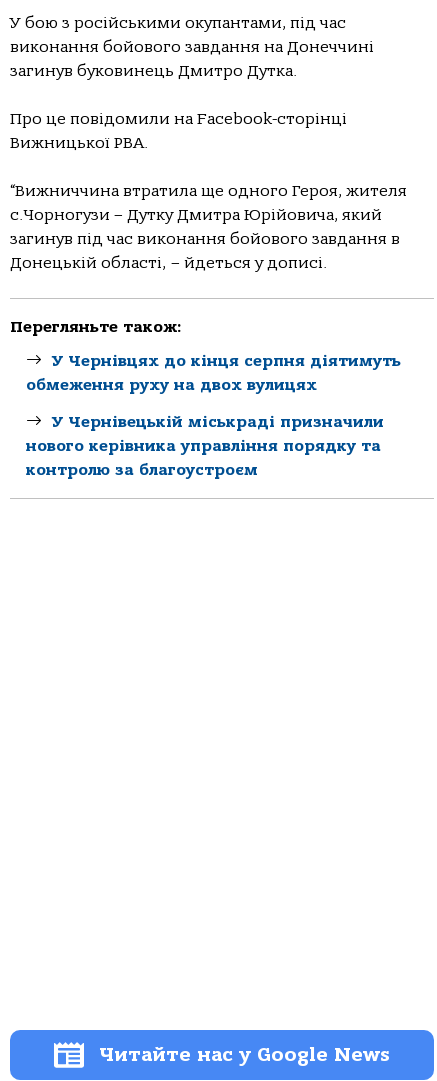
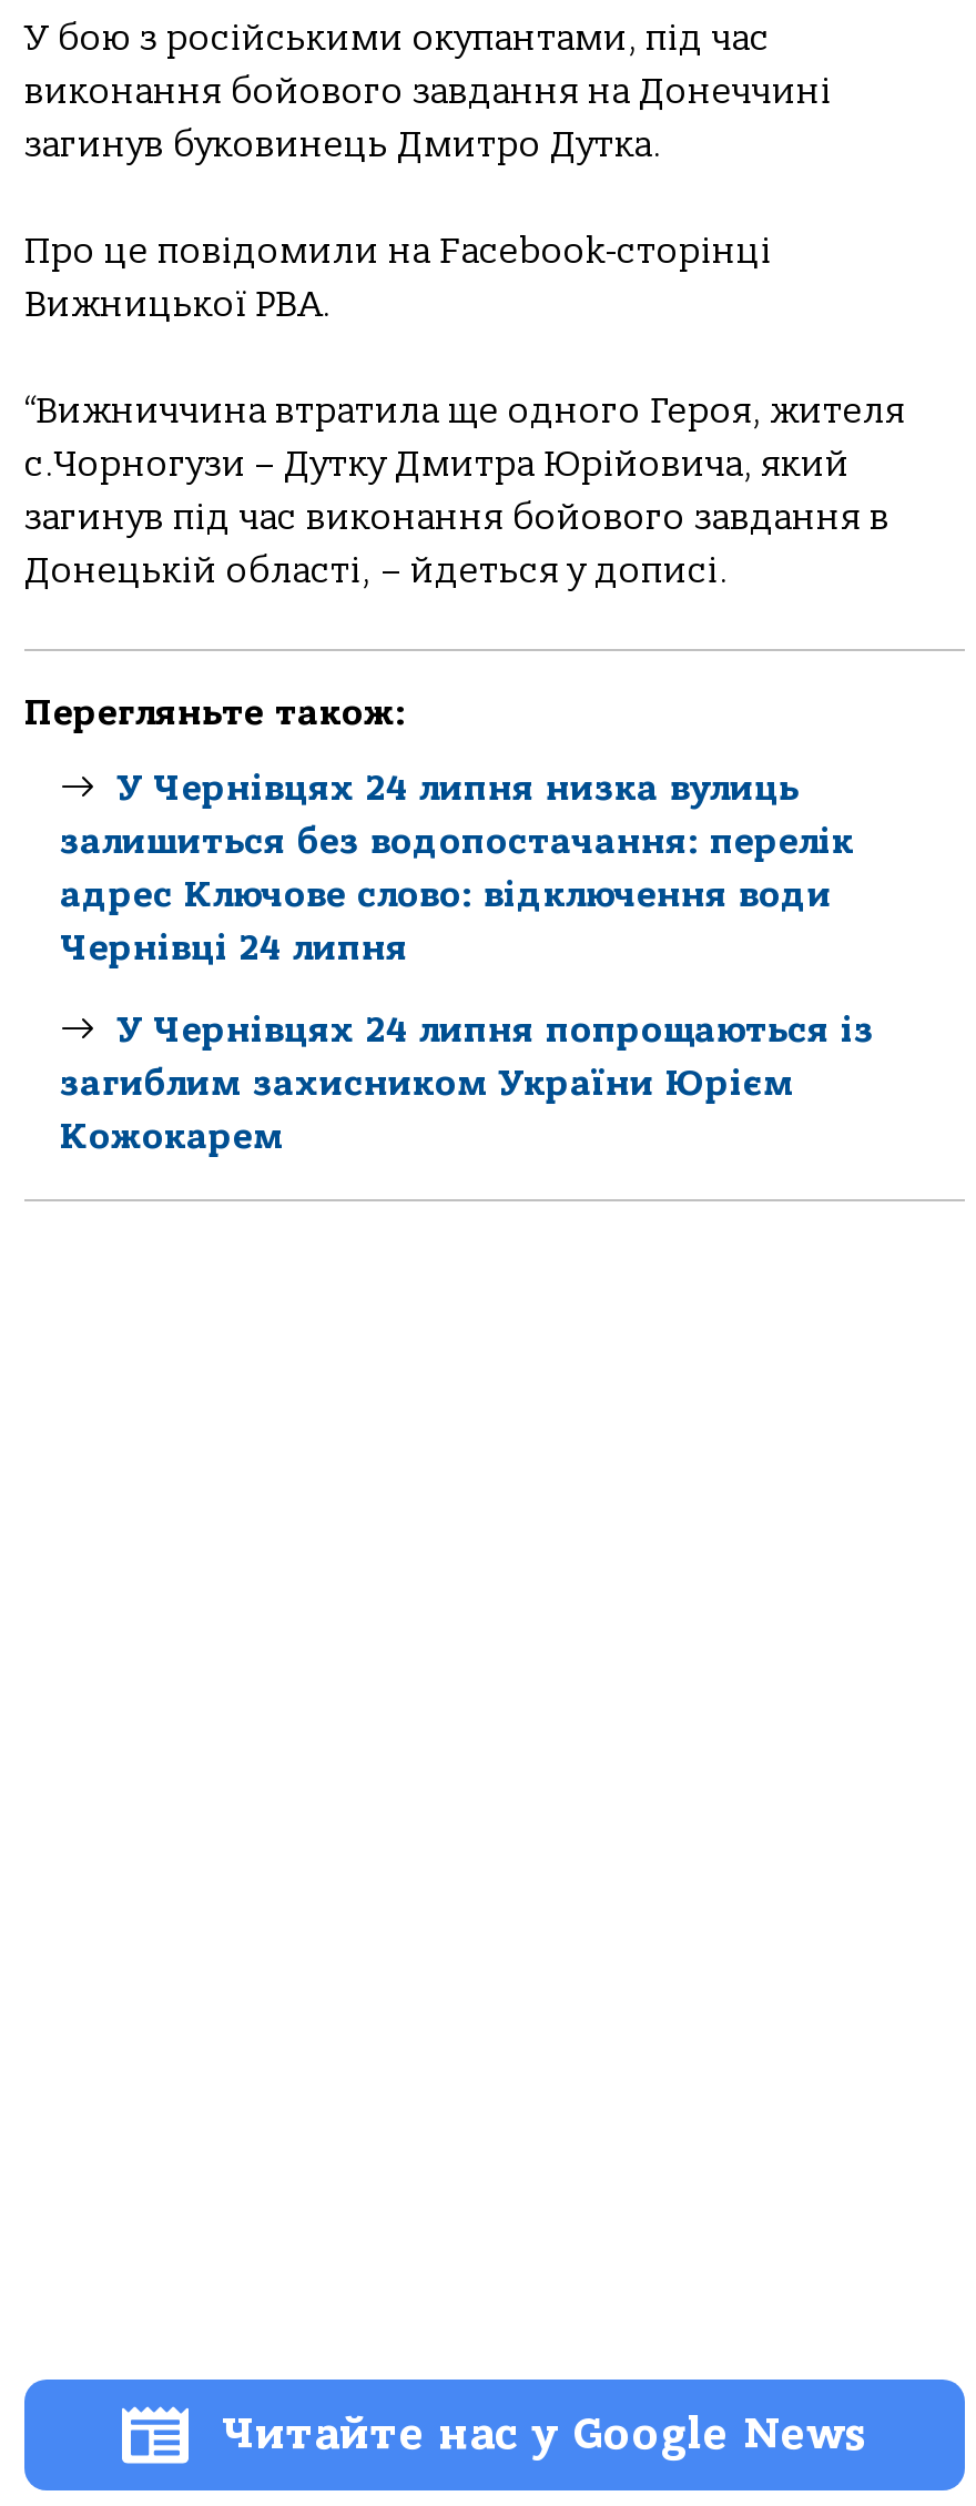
- У Чернівцях до кінця серпня діятимуть
- обмеження руху на двох вулицях
+ У Чернівцях 24 липня низка вулиць
+ залишиться без водопостачання: перелік
+ адрес Ключове слово: відключення води
+ Чернівці 24 липня

- У Чернівецькій міськраді призначили
- нового керівника управління порядку та
- контролю за благоустроєм
+ У Чернівцях 24 липня попрощаються із
+ загиблим захисником України Юрієм
+ Кожокарем
